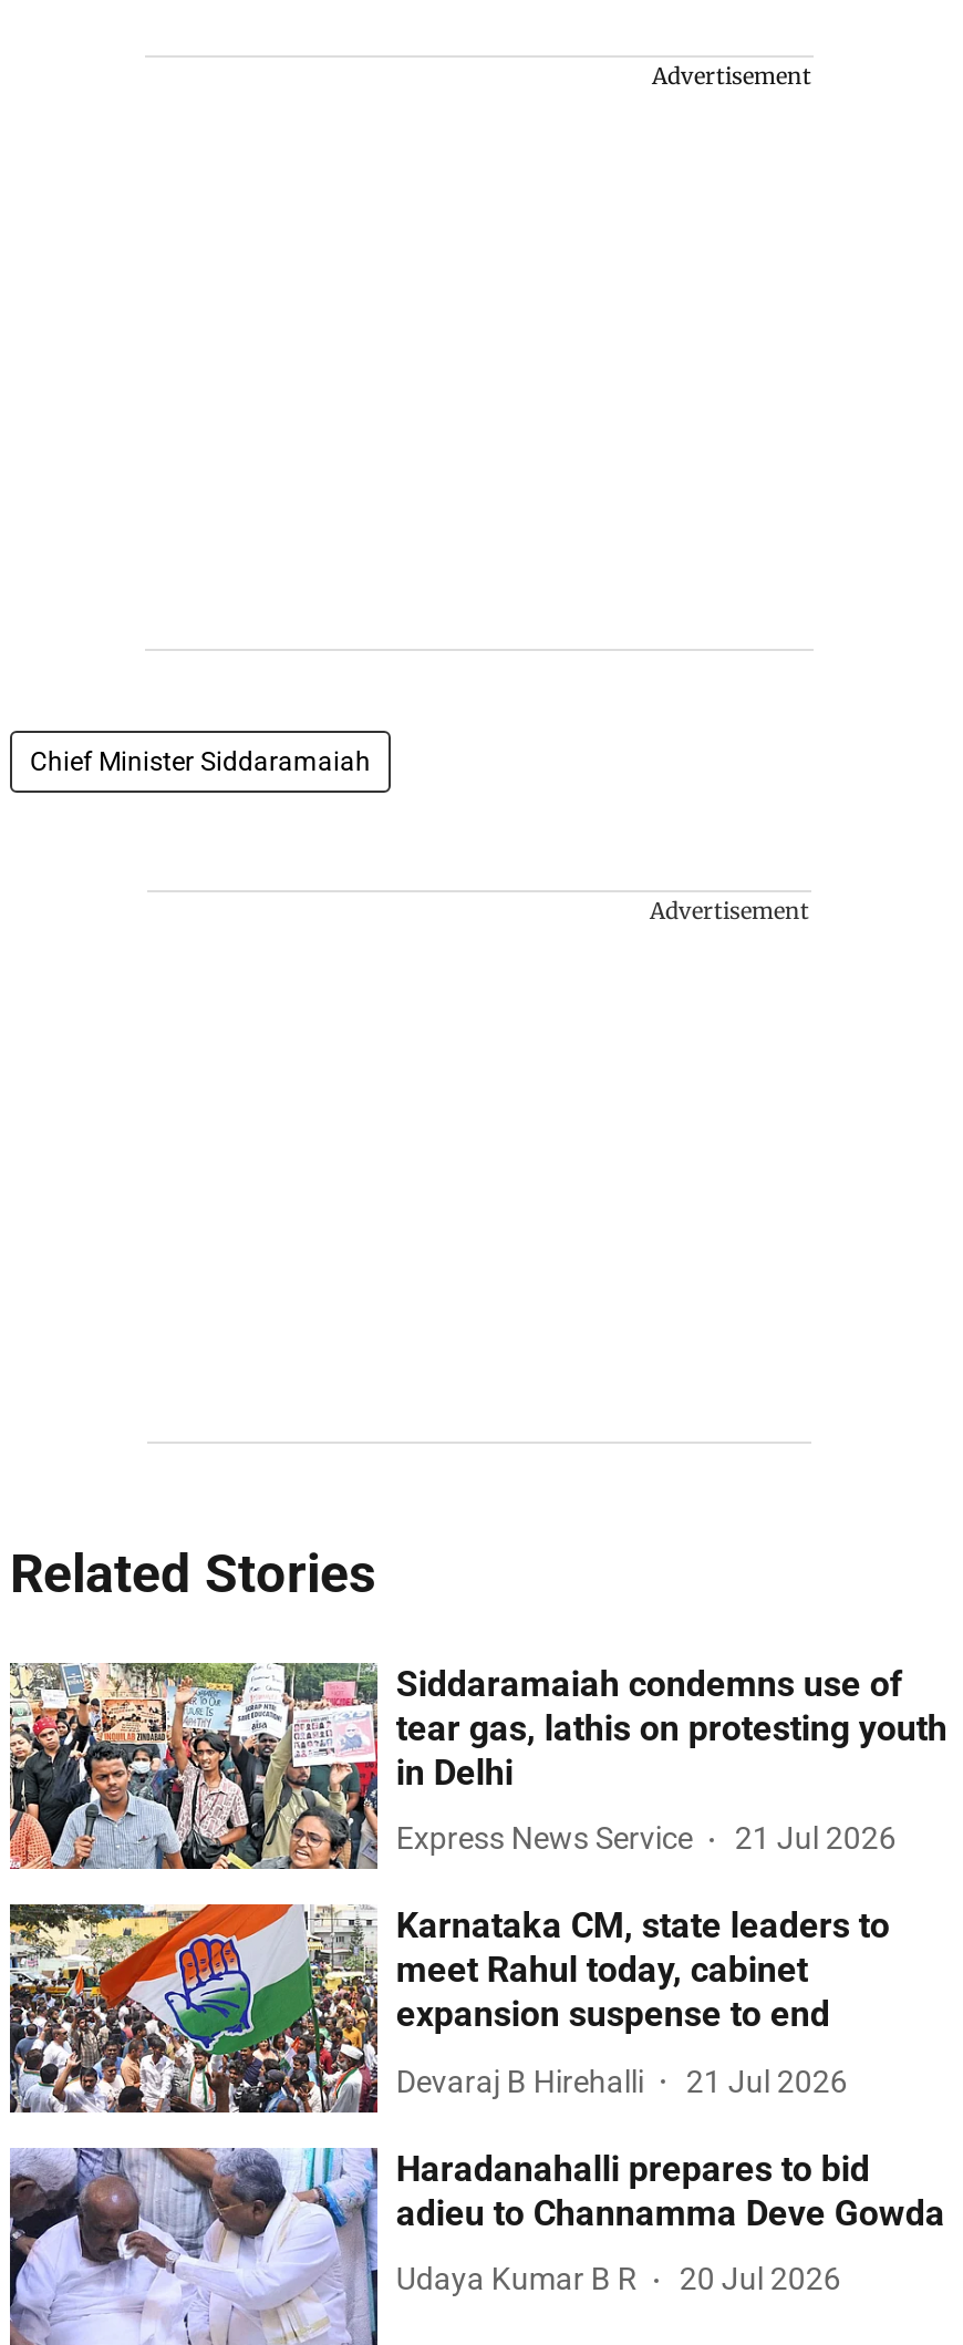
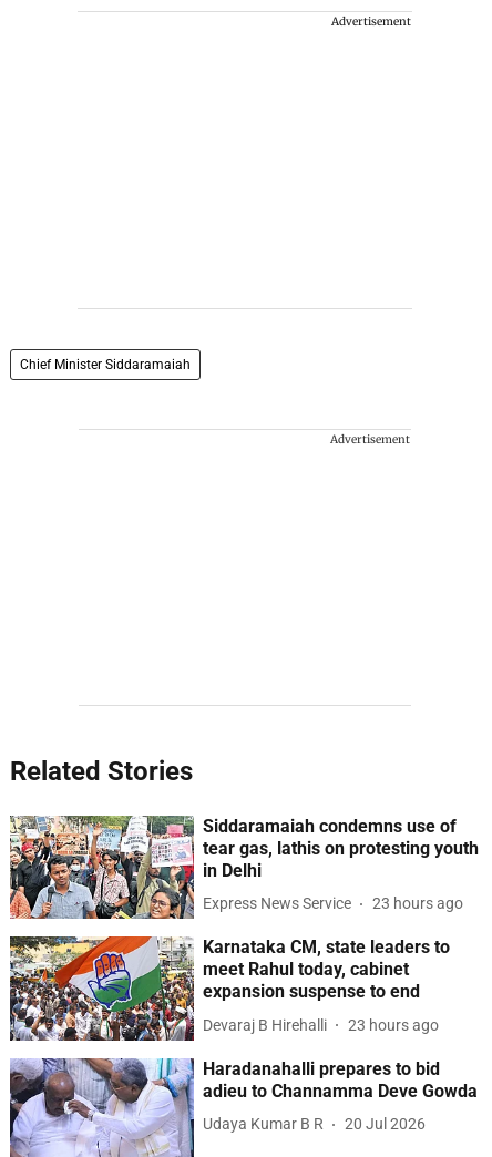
- Express News Service 21 Jul 2026
+ Express News Service 23 hours ago

- Devaraj B Hirehalli 21 Jul 2026
+ Devaraj B Hirehalli 23 hours ago
